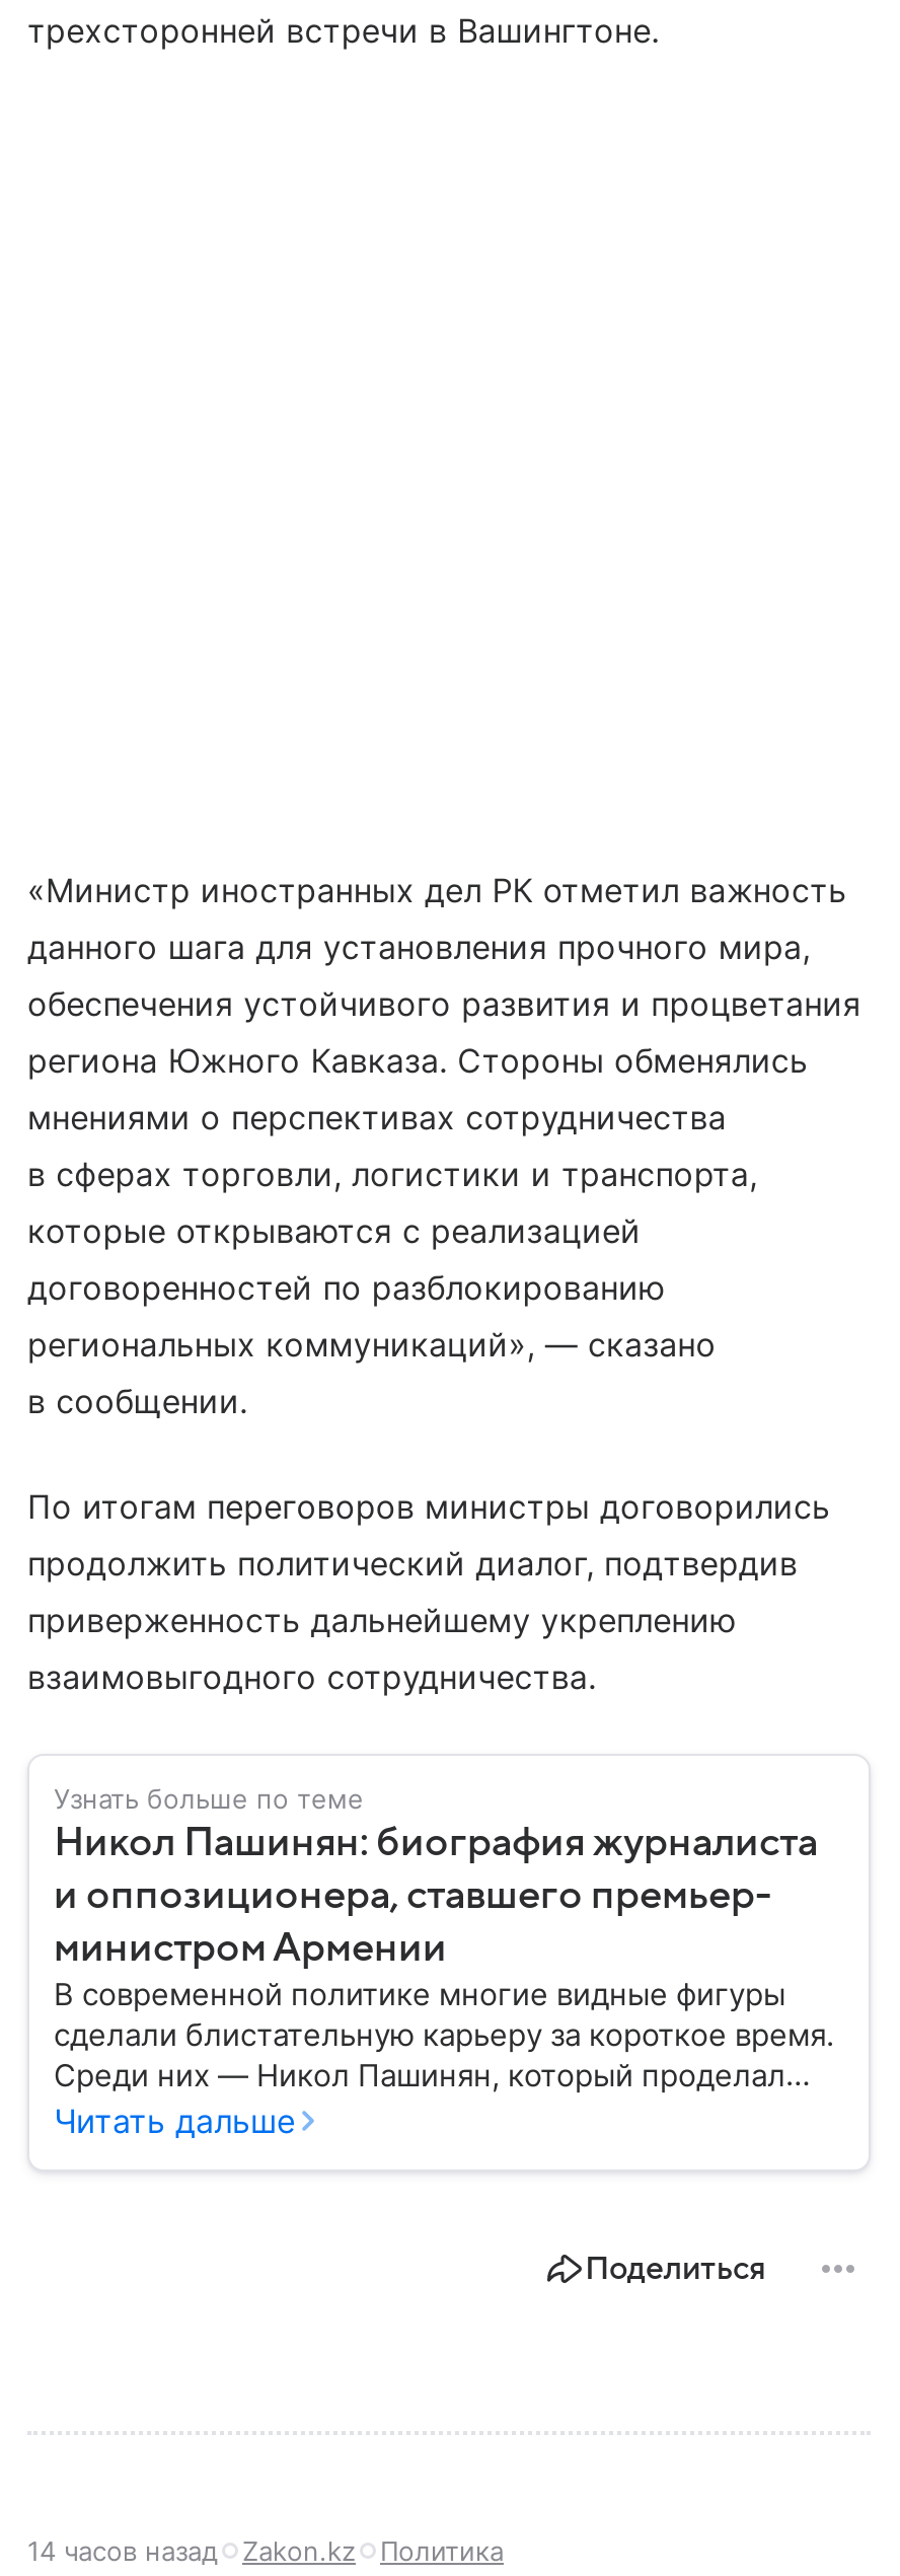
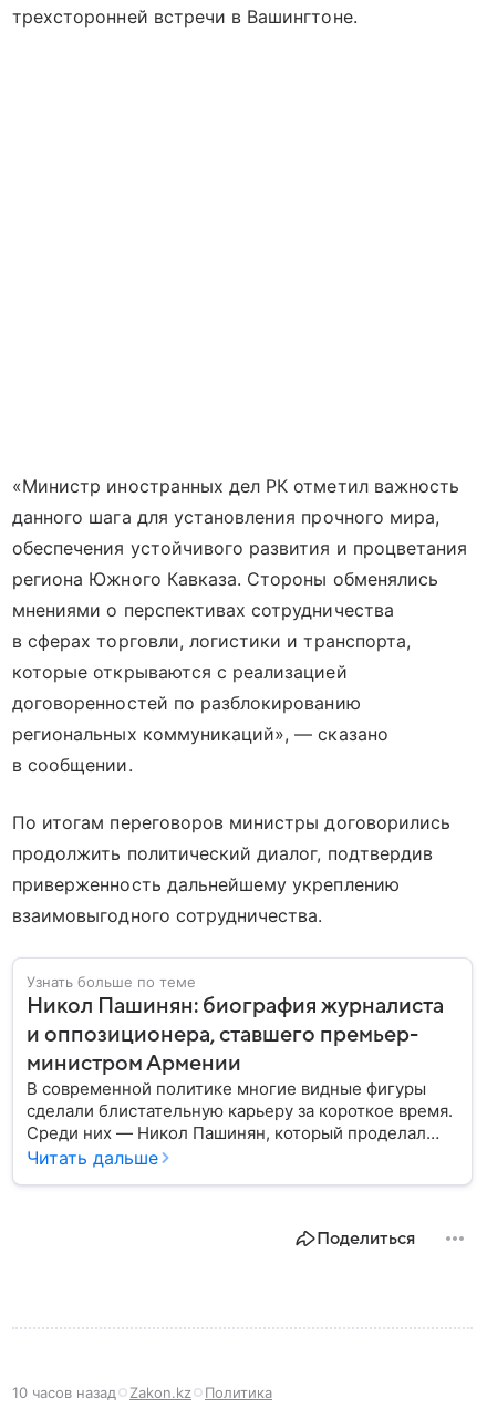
- 14 часов назад Zakon.kz Политика
+ 10 часов назад Zakon.kz Политика
